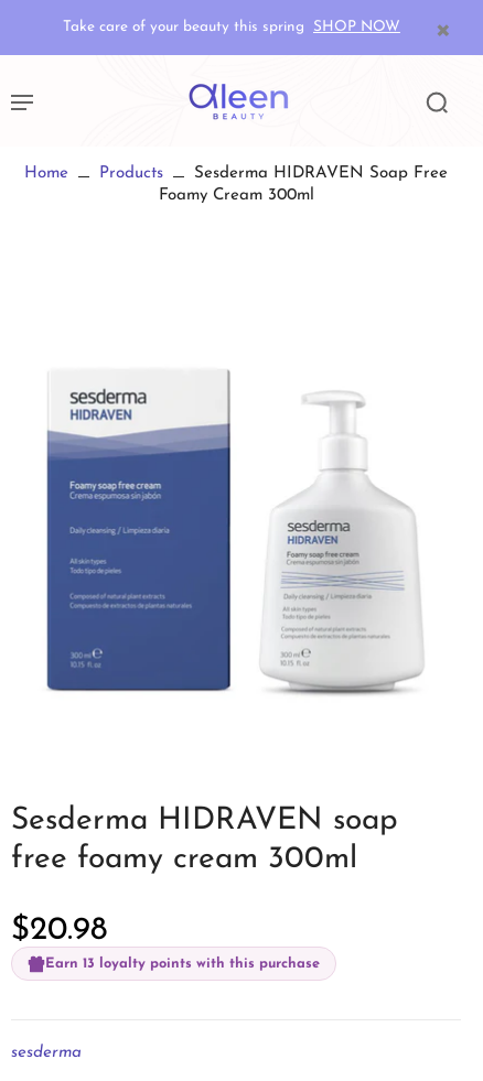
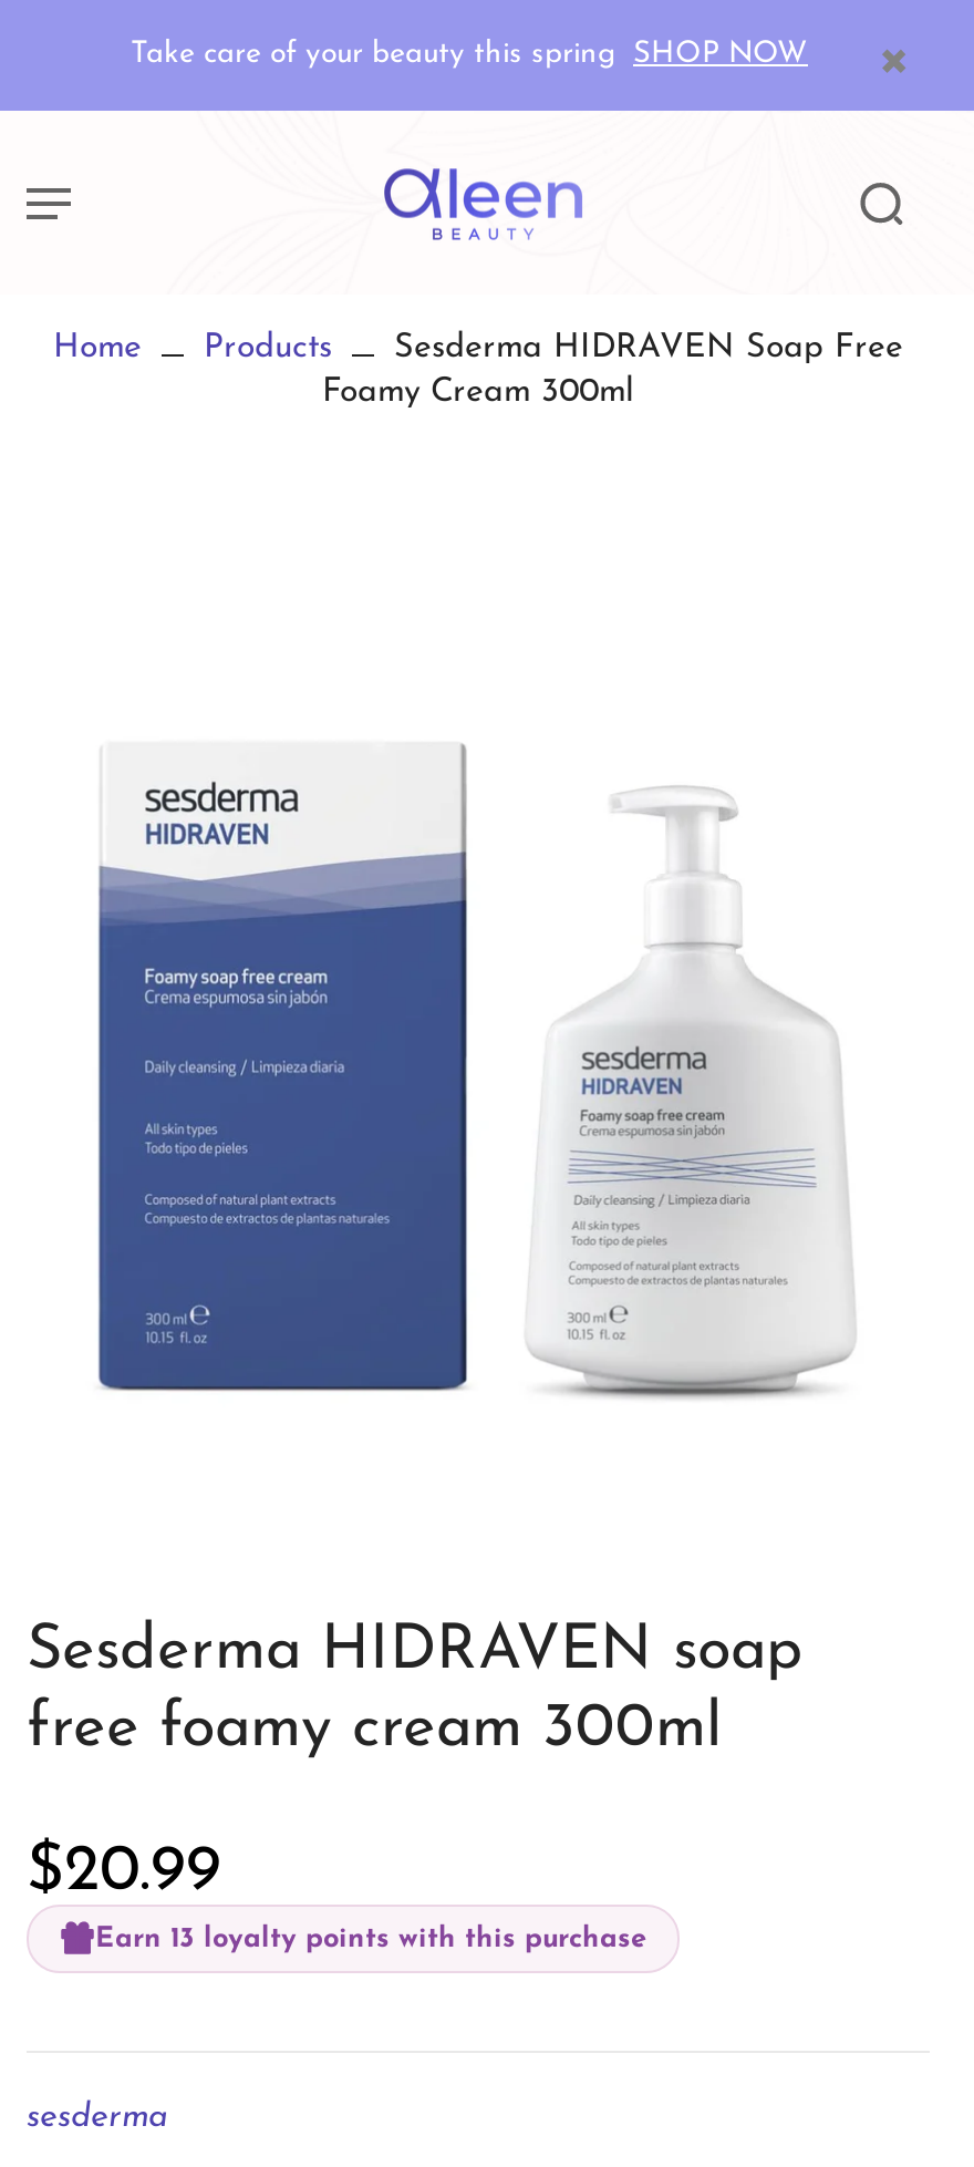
- $20.98
+ $20.99
